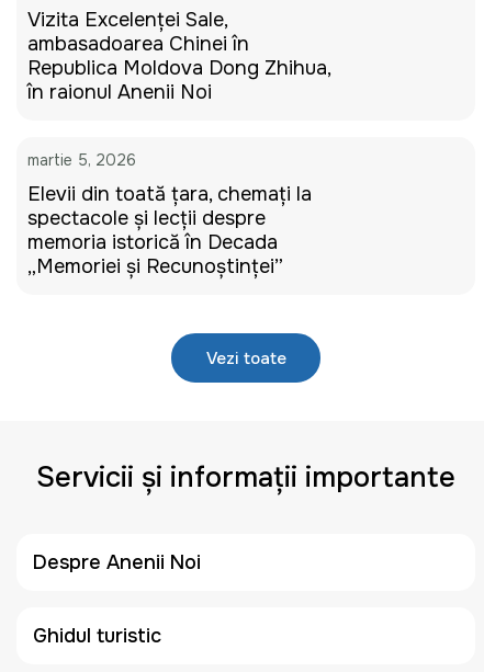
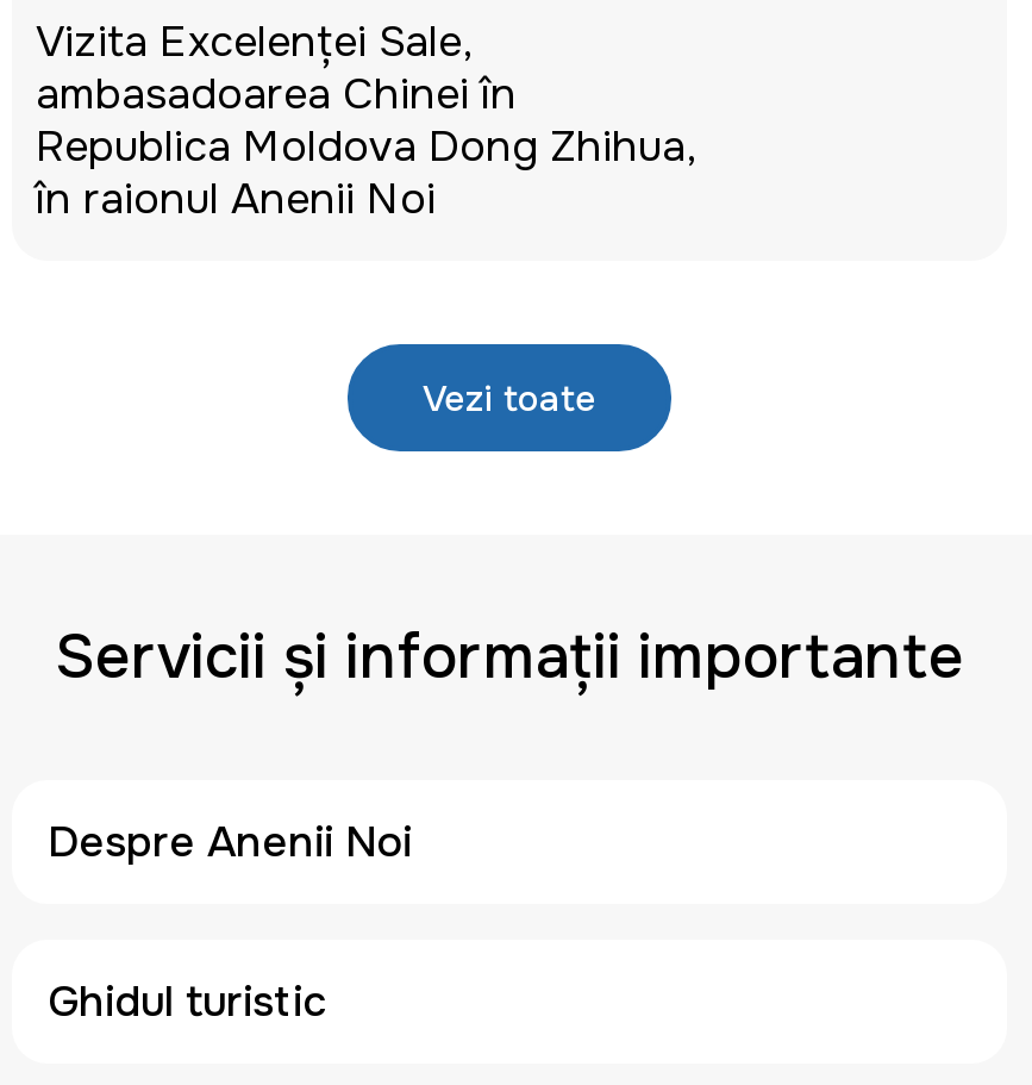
- martie 5, 2026
- Elevii din toată țara, chemați la
- spectacole și lecții despre
- memoria istorică în Decada
- „Memoriei și Recunoștinței”
